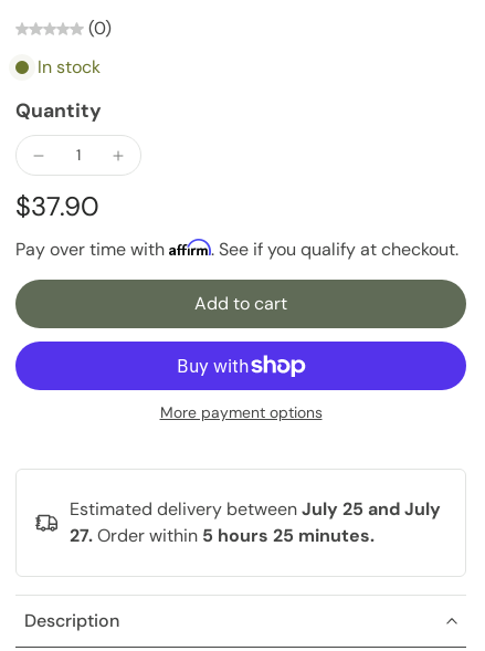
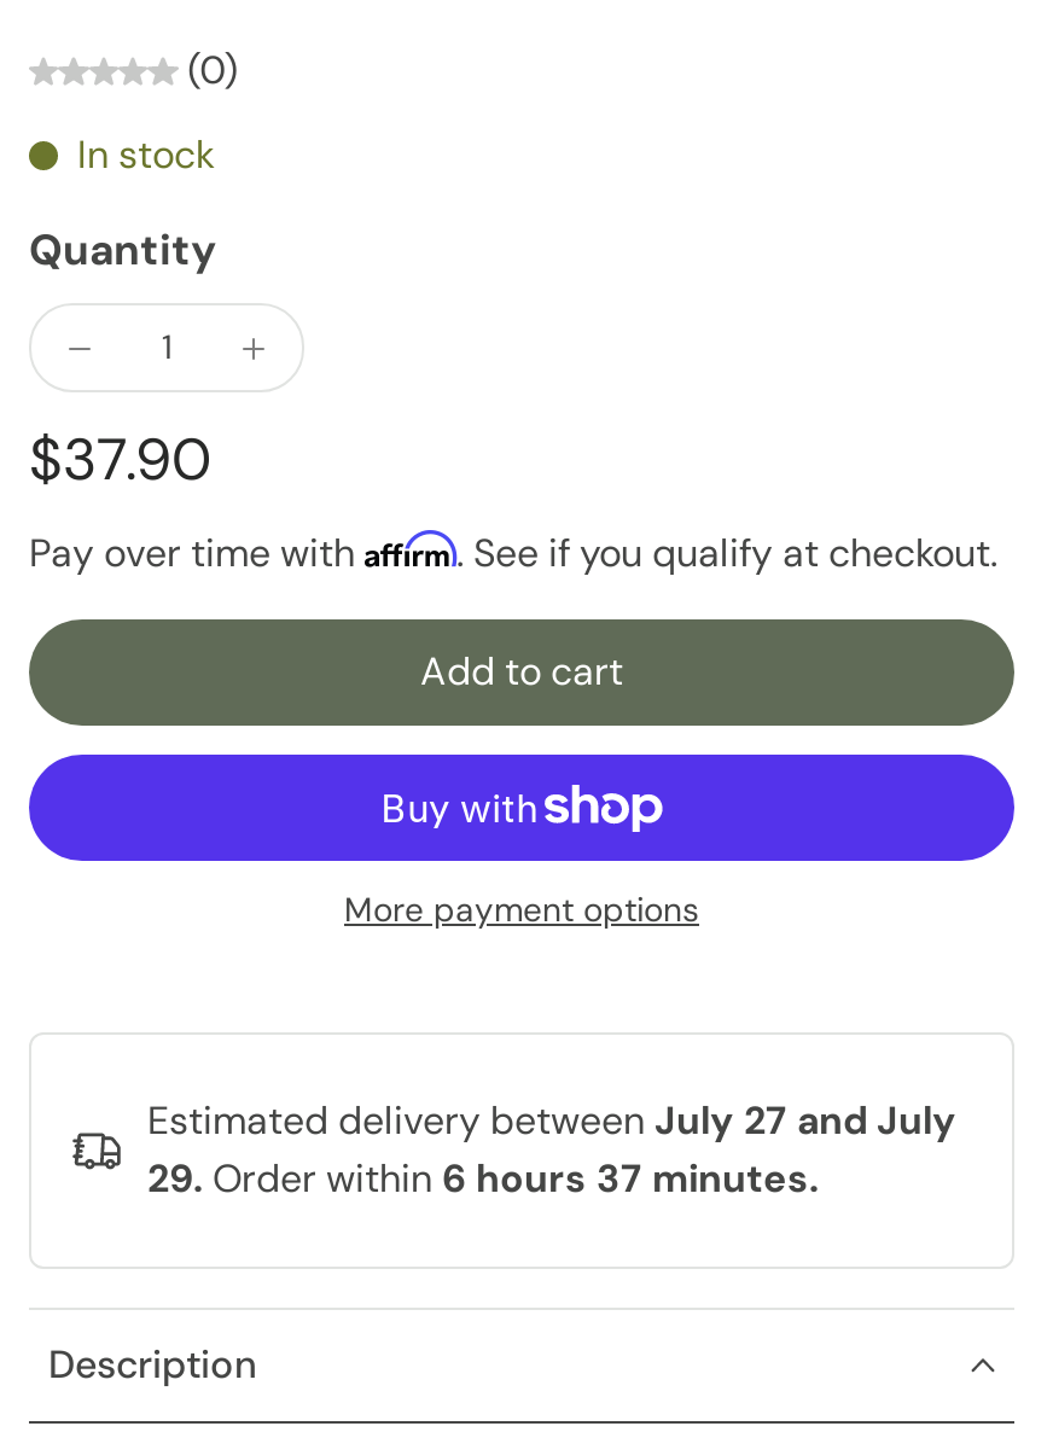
- Estimated delivery between July 25 and July
+ Estimated delivery between July 27 and July

- 27. Order within 5 hours 25 minutes.
+ 29. Order within 6 hours 37 minutes.
